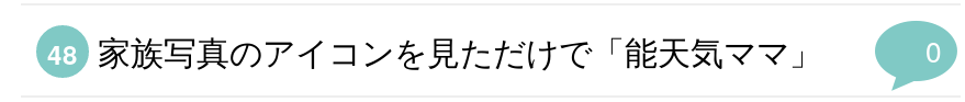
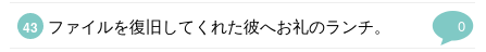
- 家族写真のアイコンを見ただけで「能天気ママ」
+ ファイルを復旧してくれた彼へお礼のランチ。
